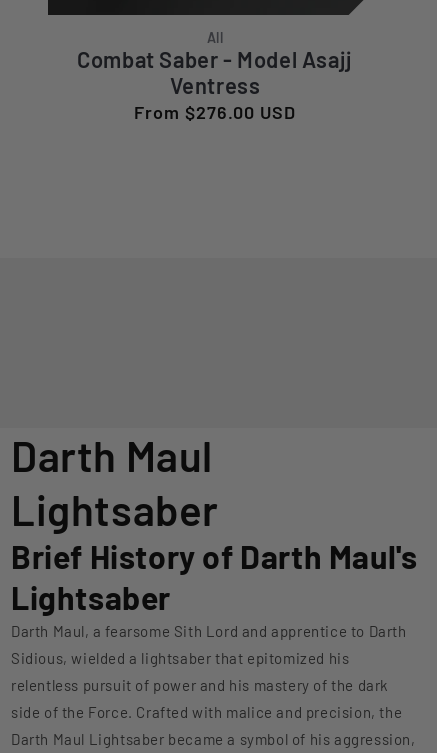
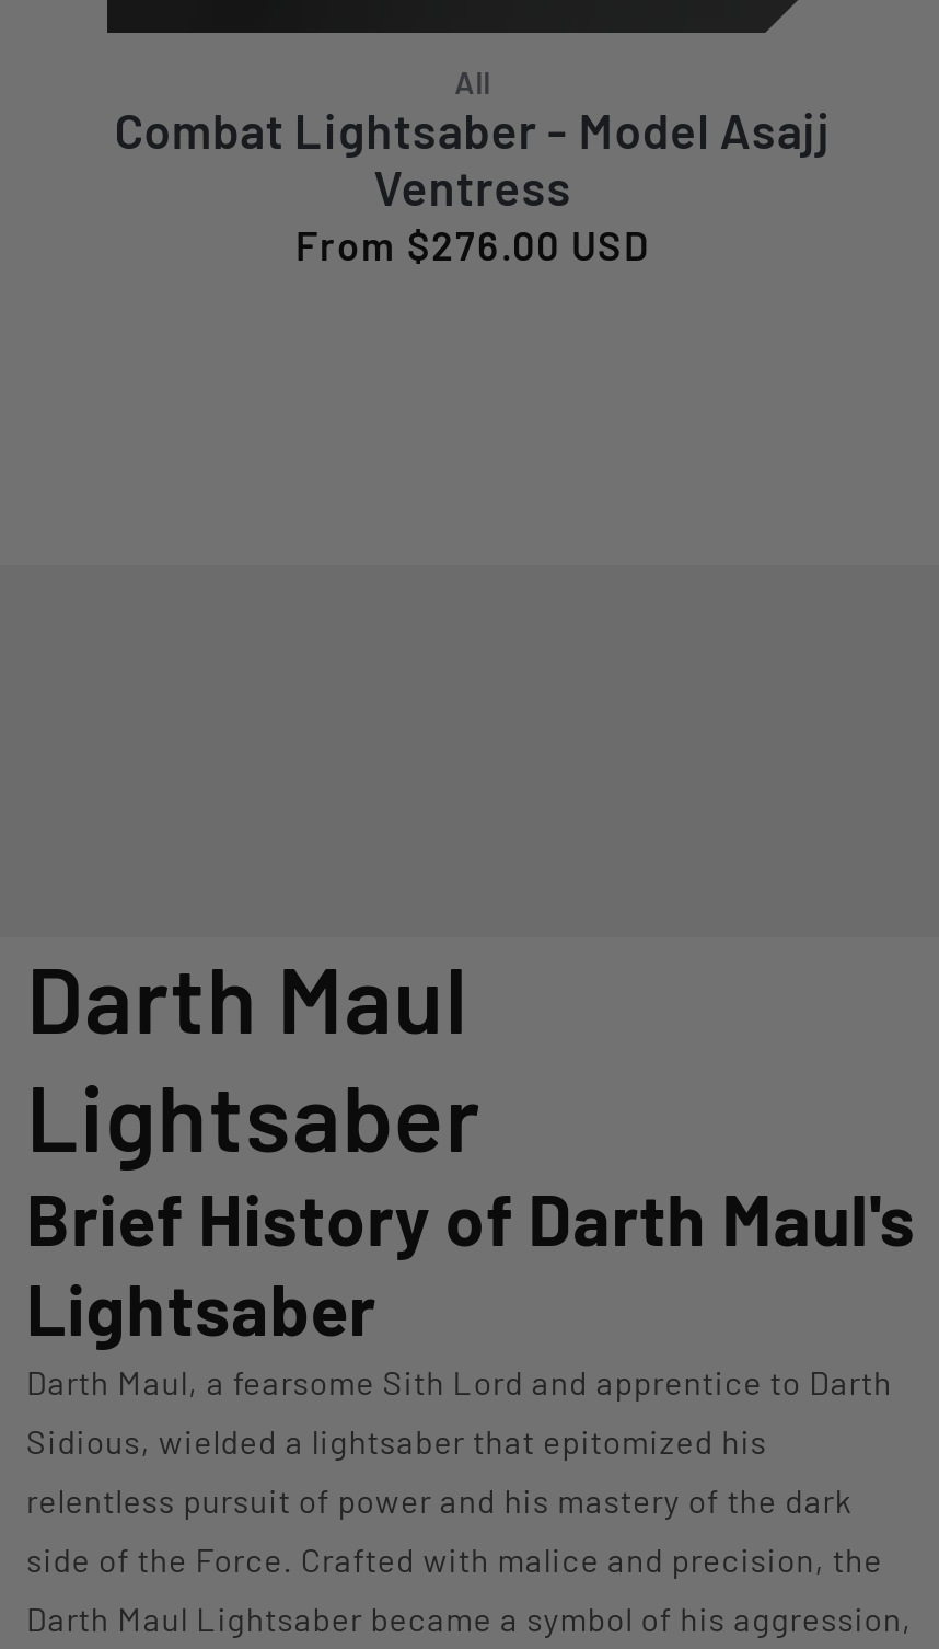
- Combat Saber - Model Asajj
+ Combat Lightsaber - Model Asajj
